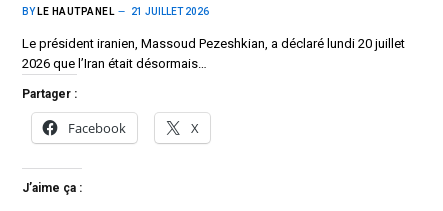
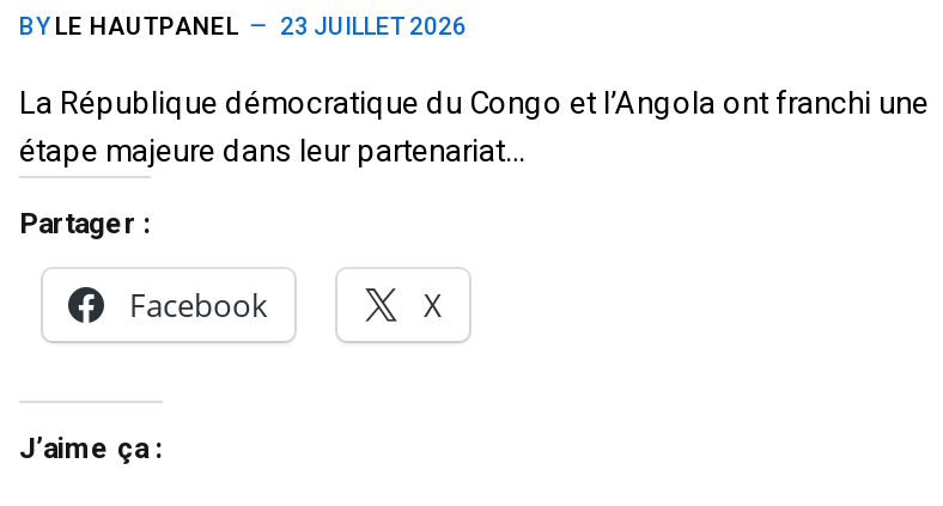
- BY LE HAUTPANEL 21 JUILLET 2026
+ BY LE HAUTPANEL 23 JUILLET 2026

- Le président iranien, Massoud Pezeshkian, a déclaré lundi 20 juillet
- 2026 que l’Iran était désormais…
+ La République démocratique du Congo et l’Angola ont franchi une
+ étape majeure dans leur partenariat…
